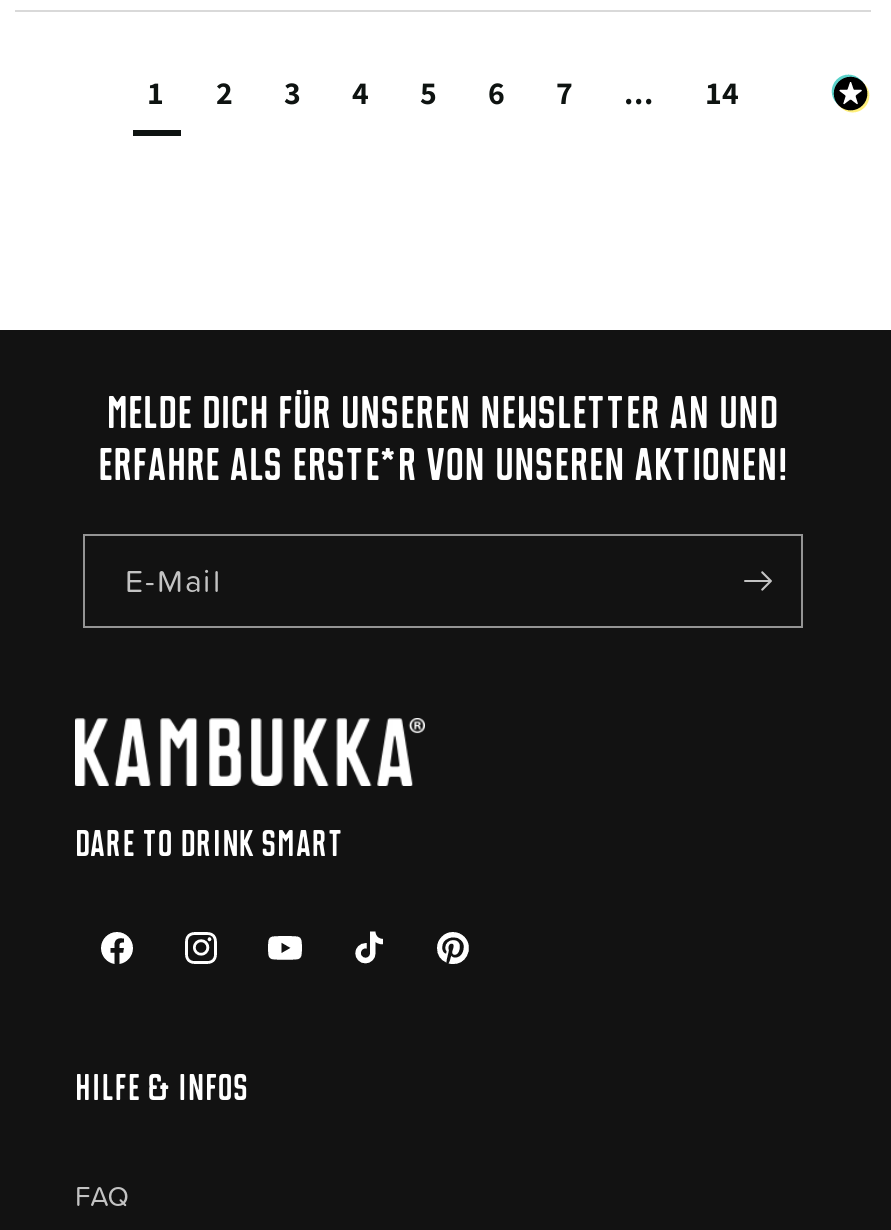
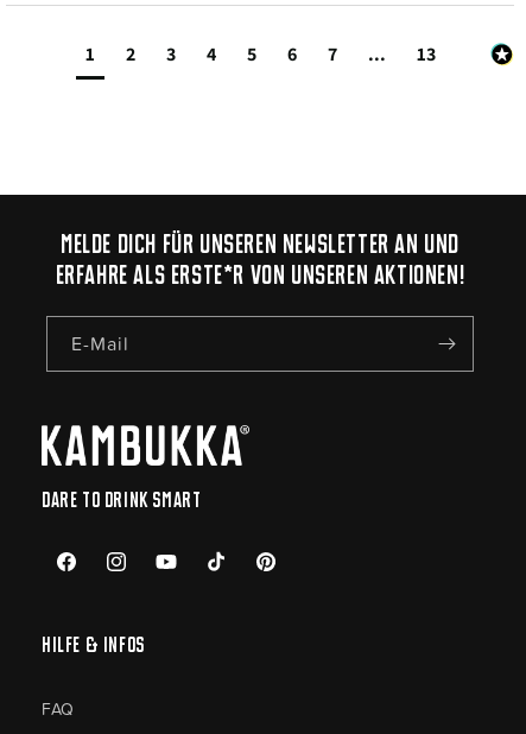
- 14
+ 13
